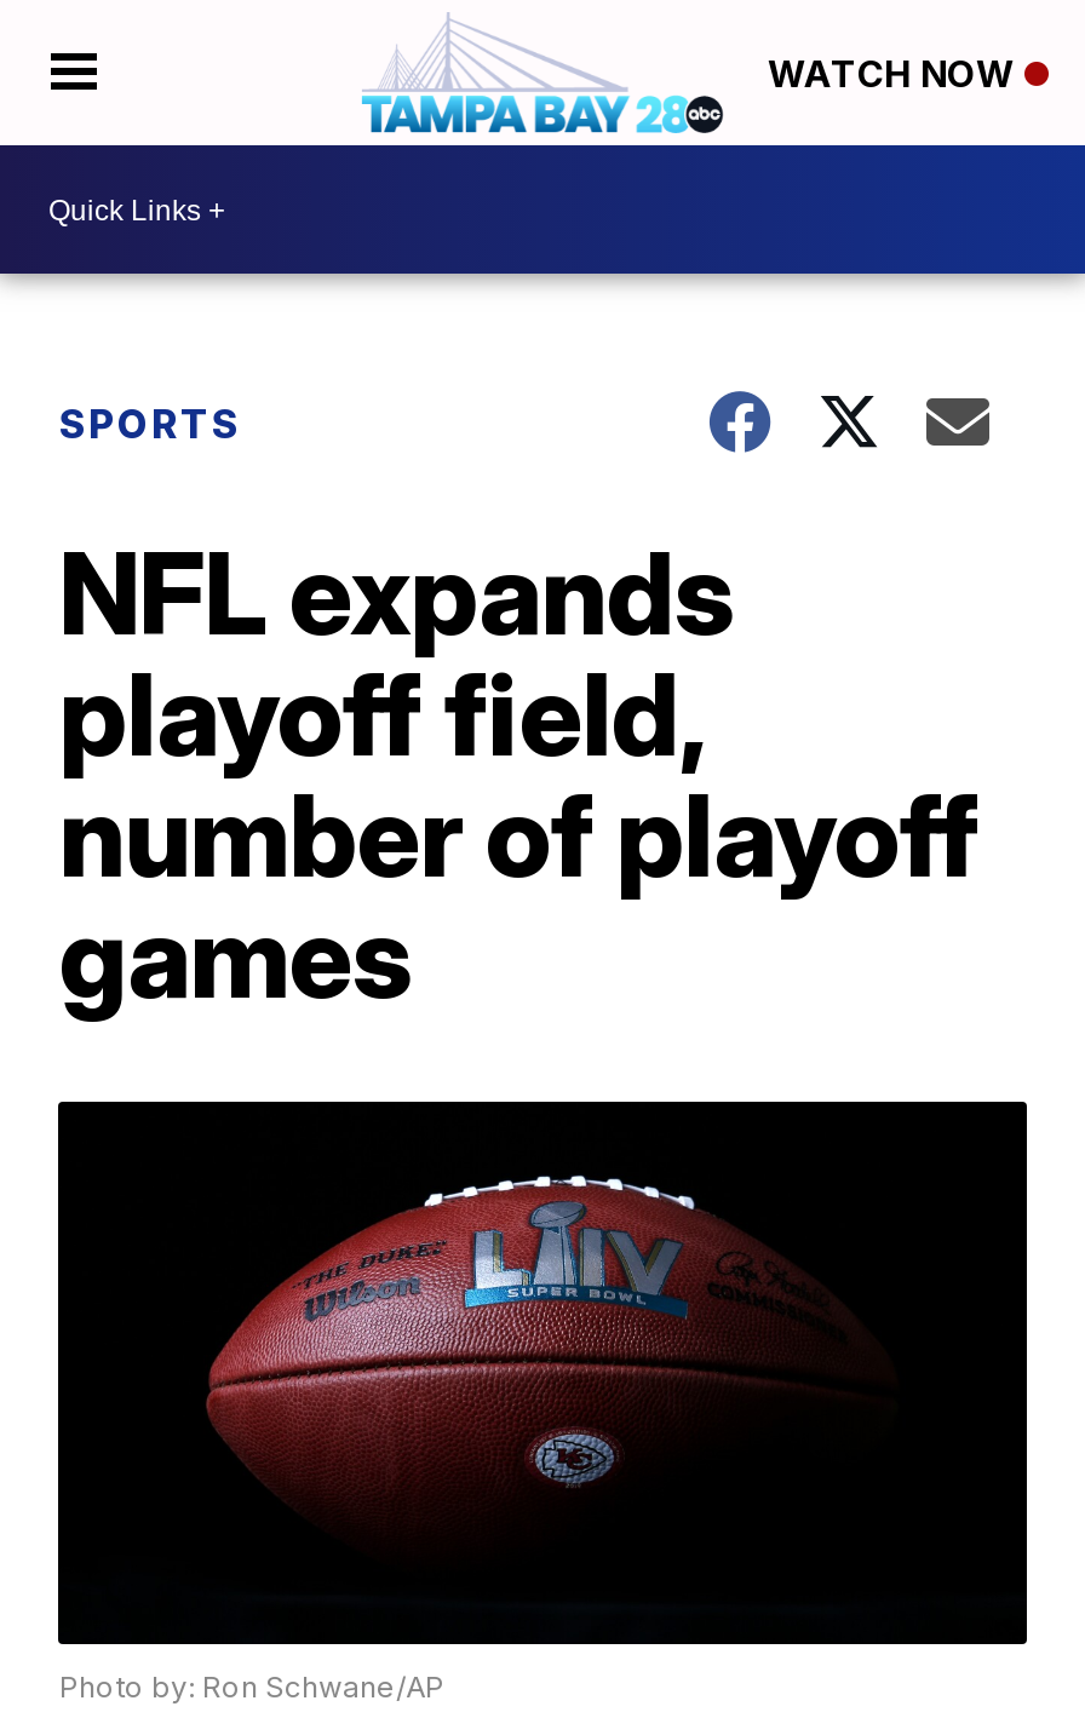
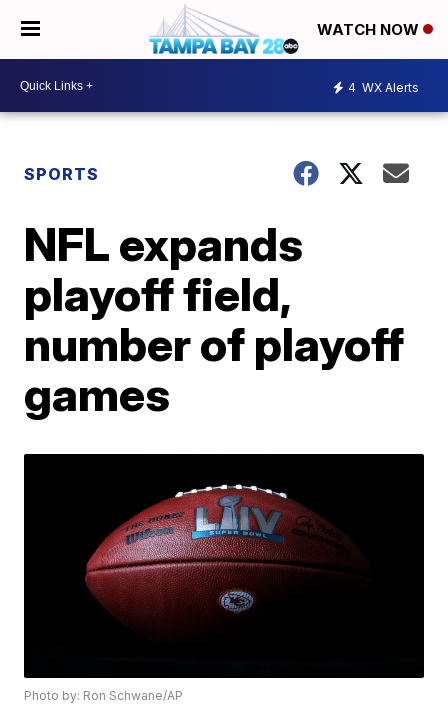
+ 4 WX Alerts
